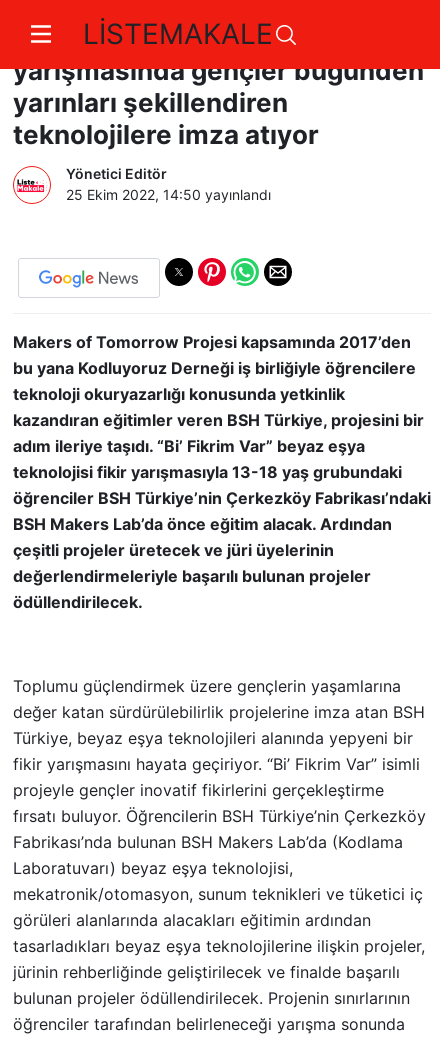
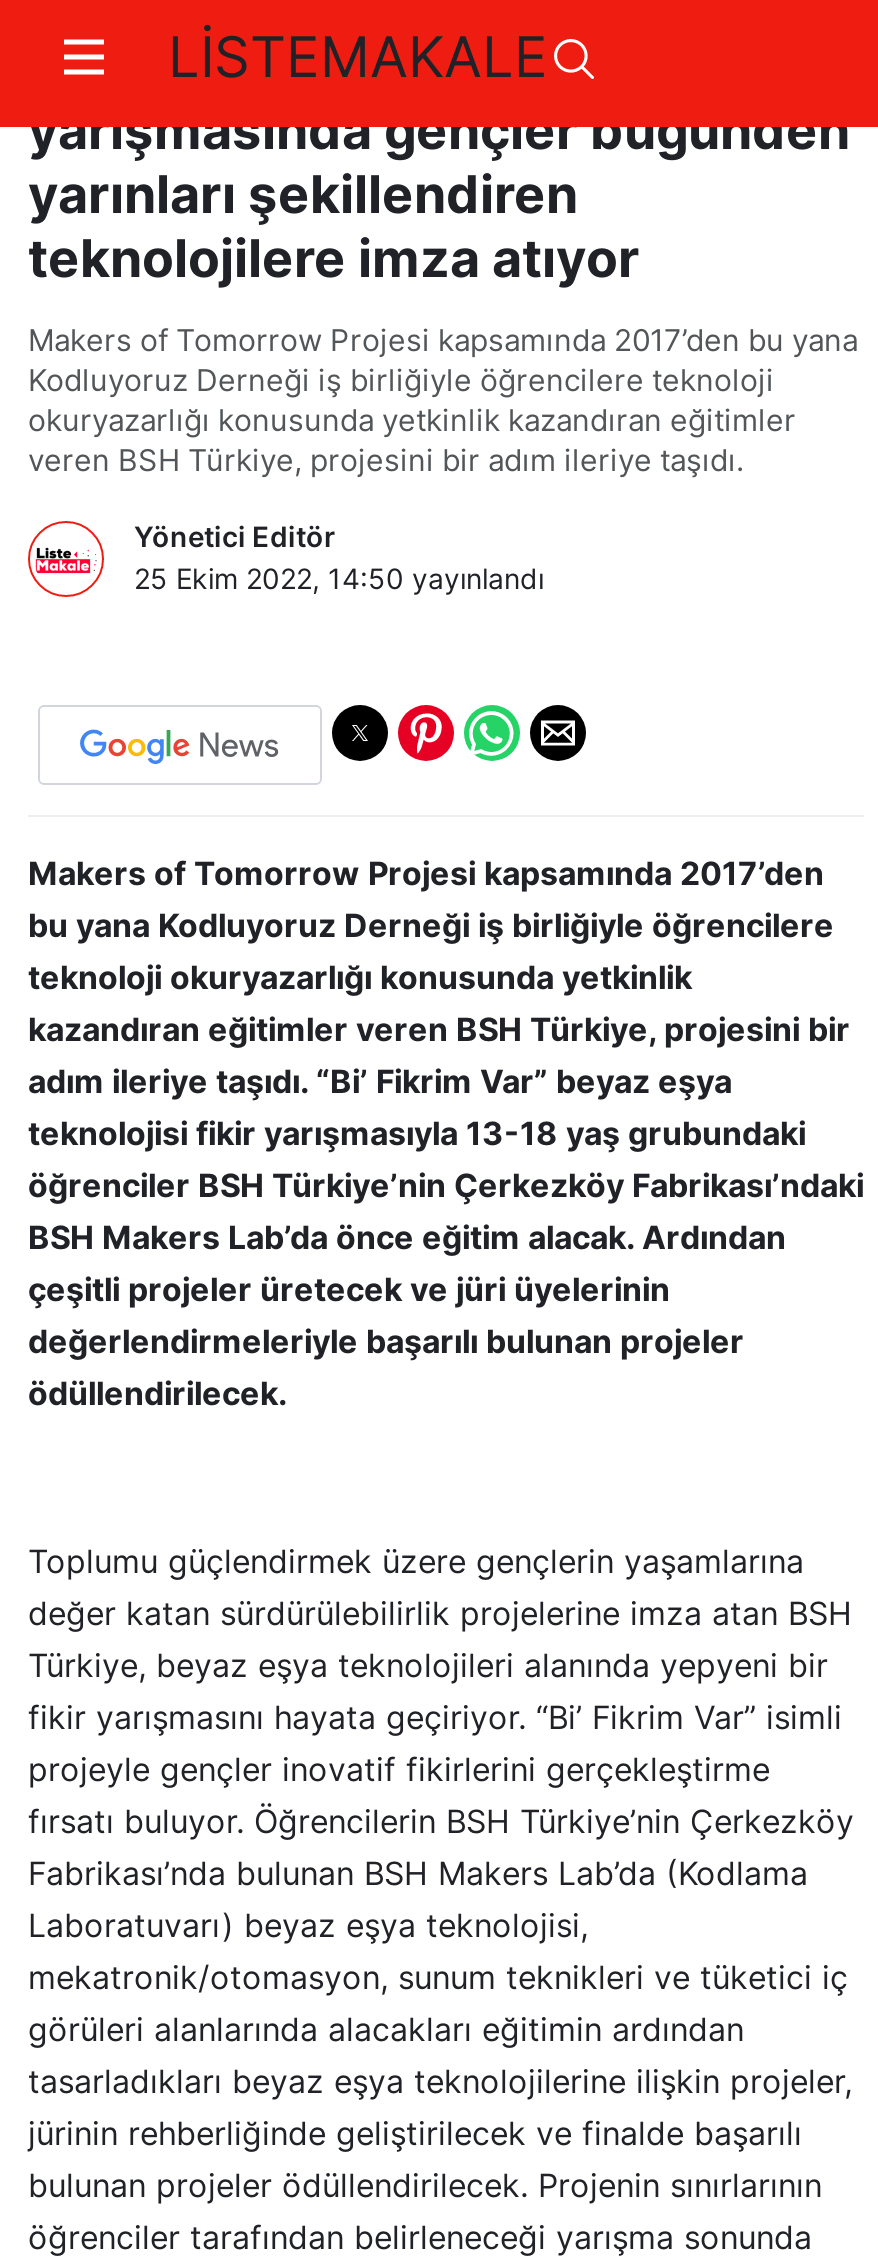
+ Makers of Tomorrow Projesi kapsamında 2017’den bu yana
+ Kodluyoruz Derneği iş birliğiyle öğrencilere teknoloji
+ okuryazarlığı konusunda yetkinlik kazandıran eğitimler
+ veren BSH Türkiye, projesini bir adım ileriye taşıdı.
